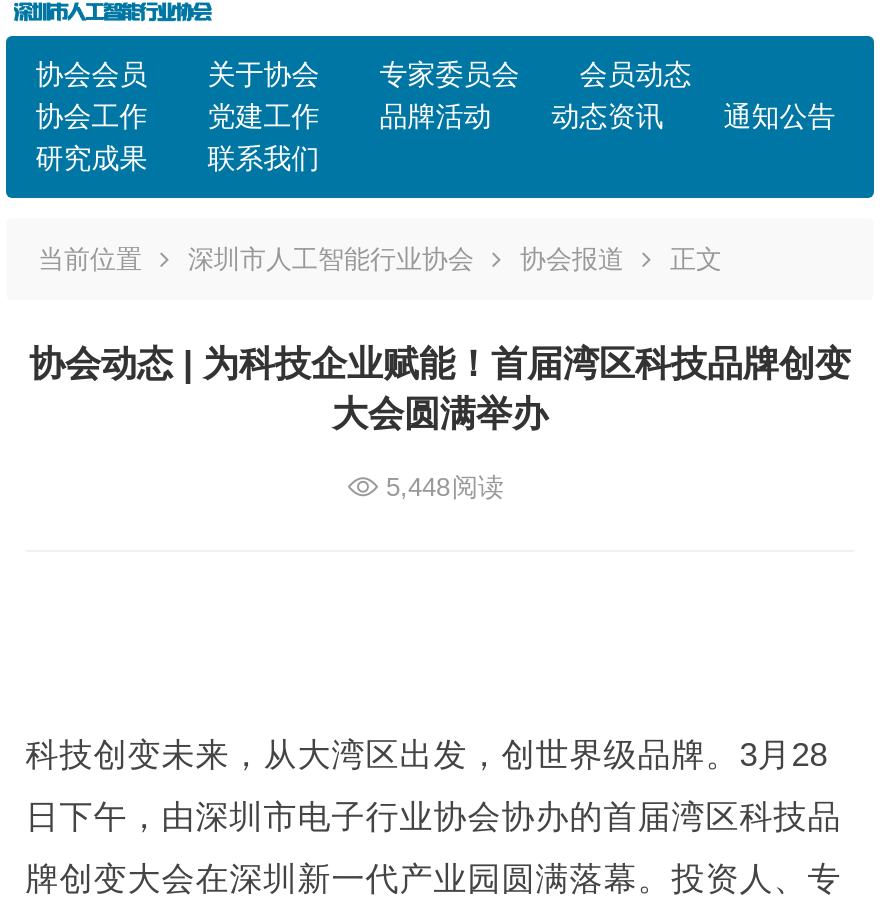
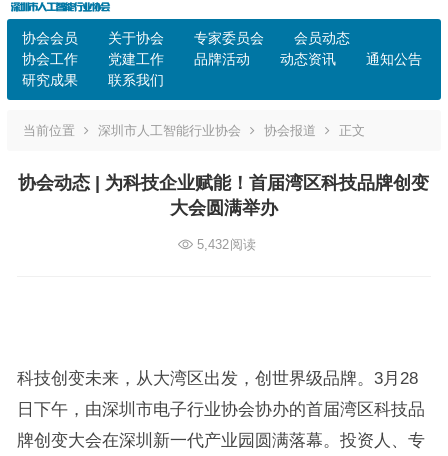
- 5,448阅读
+ 5,432阅读
